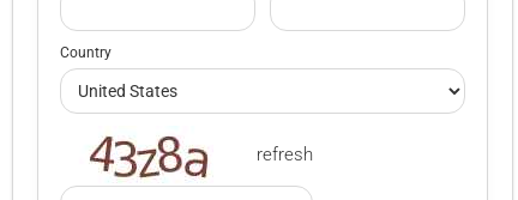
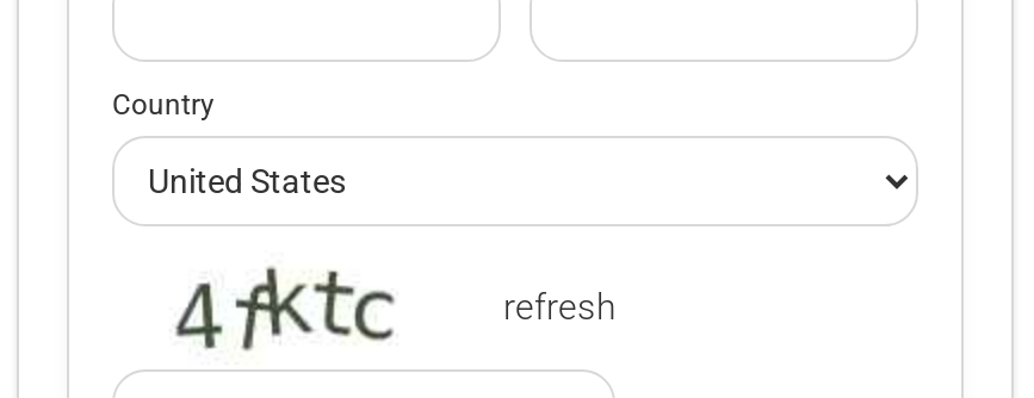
- [image]
+ [image]
